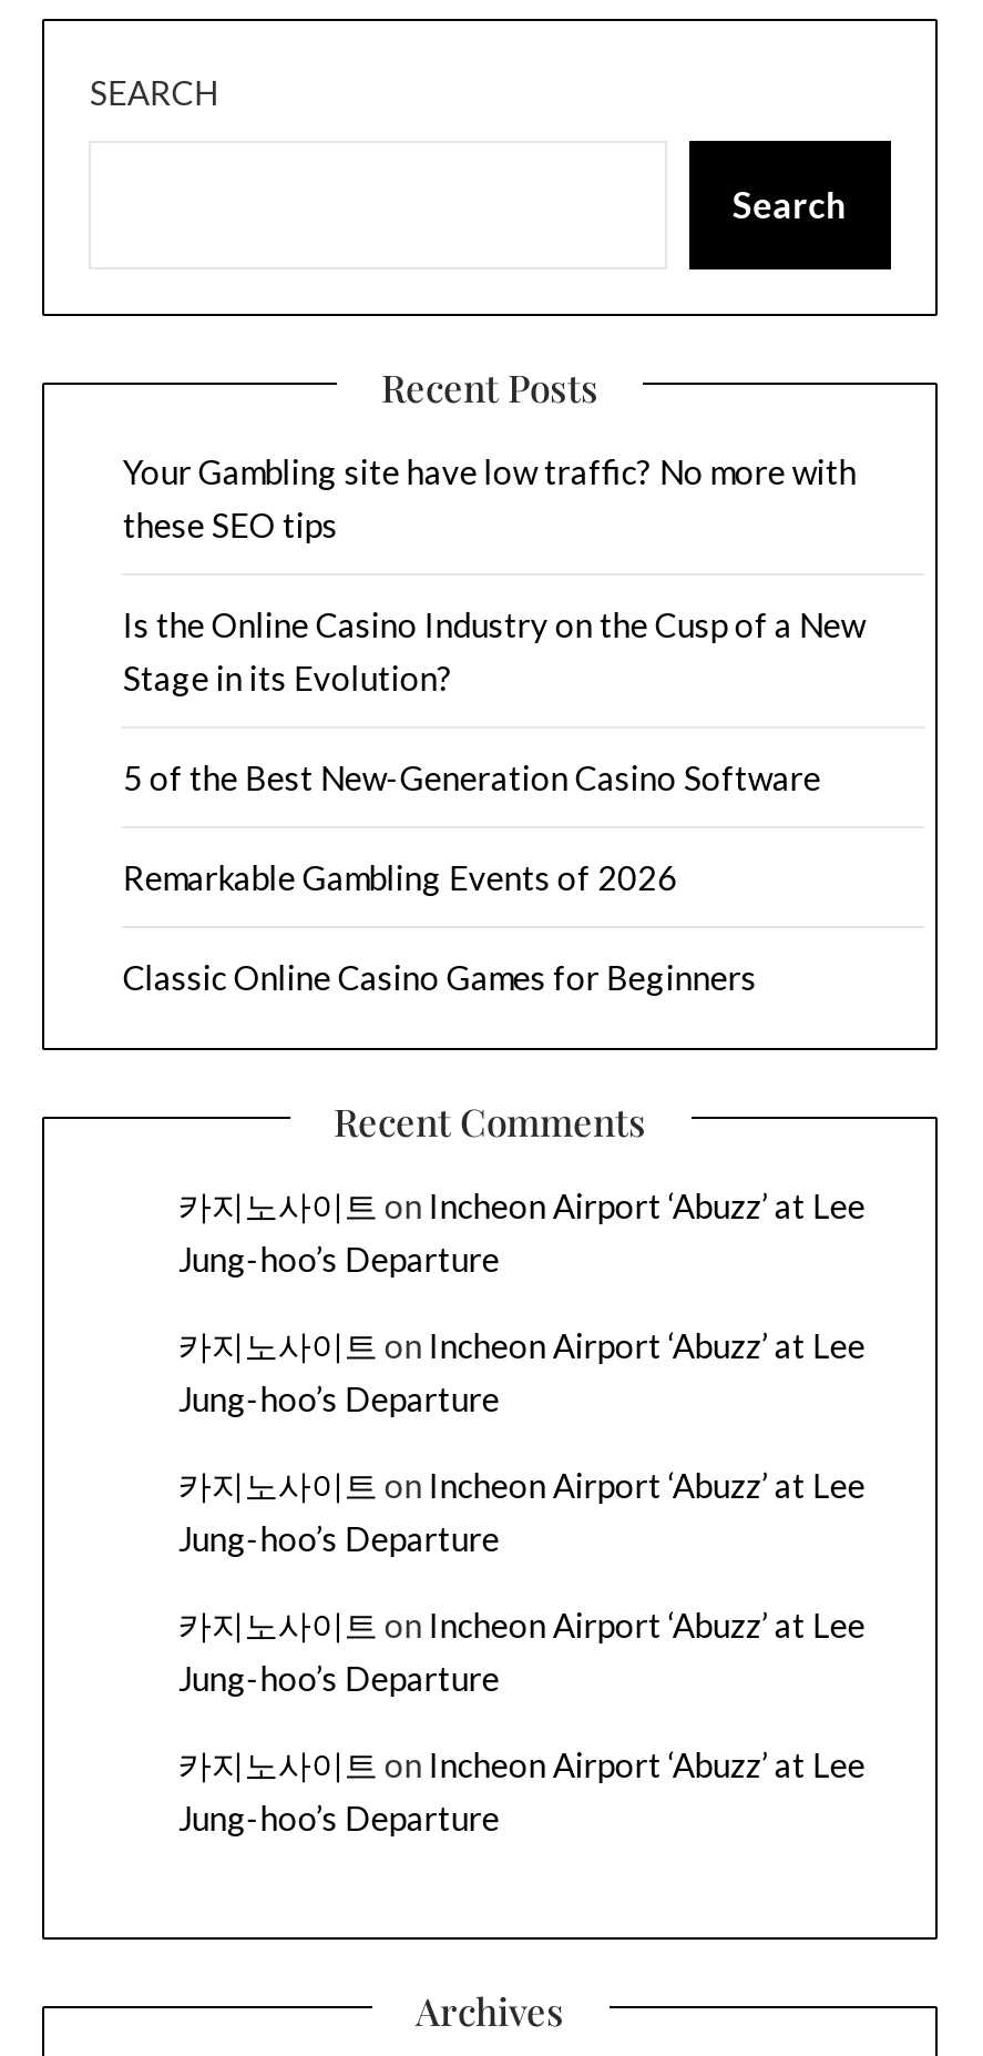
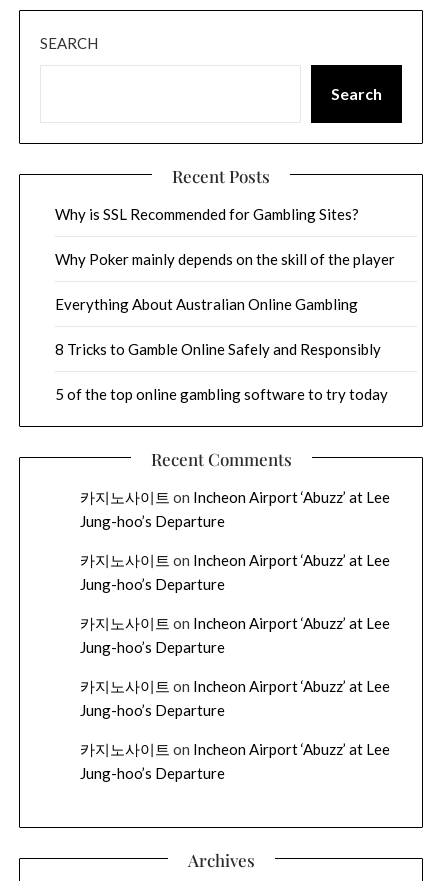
- Your Gambling site have low traffic? No more with
- these SEO tips
+ Why is SSL Recommended for Gambling Sites?

- Is the Online Casino Industry on the Cusp of a New
- Stage in its Evolution?
+ Why Poker mainly depends on the skill of the player

- 5 of the Best New-Generation Casino Software
+ Everything About Australian Online Gambling

- Remarkable Gambling Events of 2026
+ 8 Tricks to Gamble Online Safely and Responsibly

- Classic Online Casino Games for Beginners
+ 5 of the top online gambling software to try today
